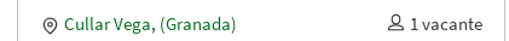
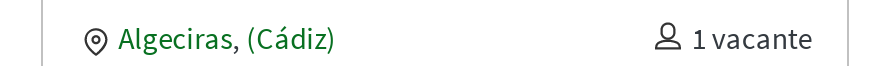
- Cullar Vega, (Granada)
+ Algeciras, (Cádiz)
